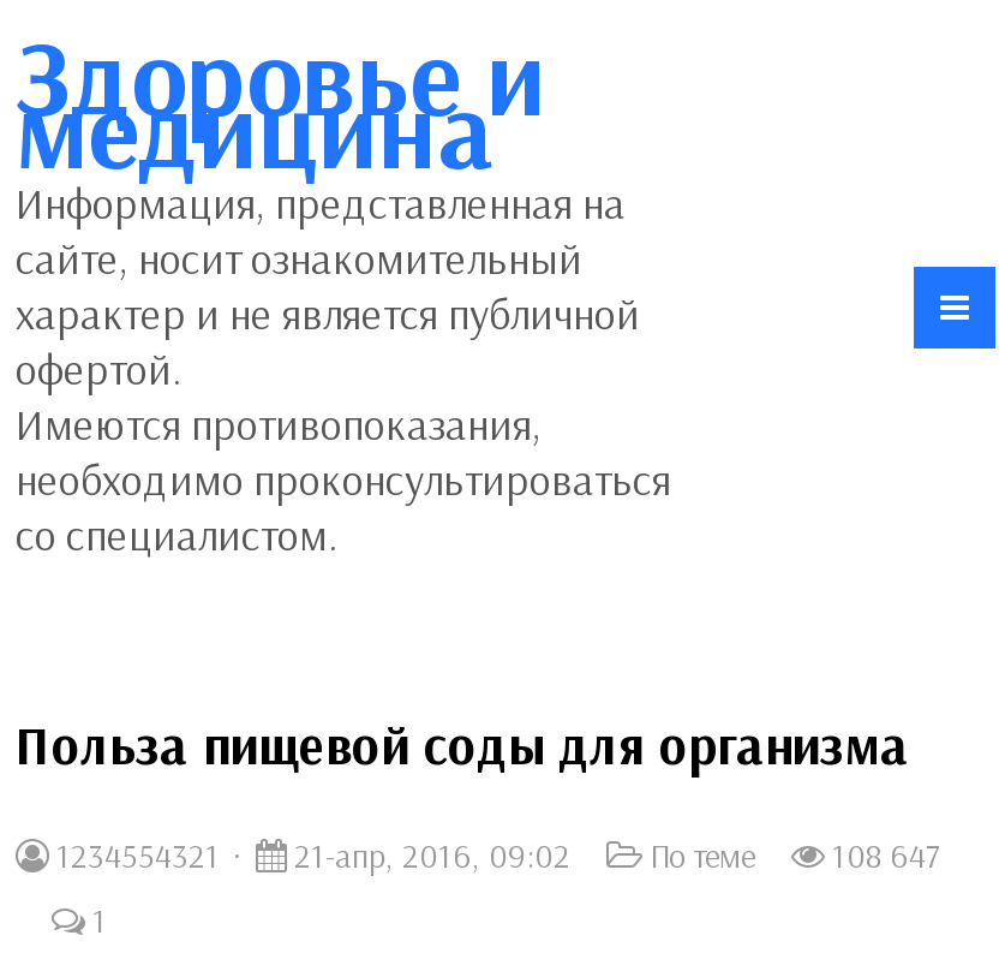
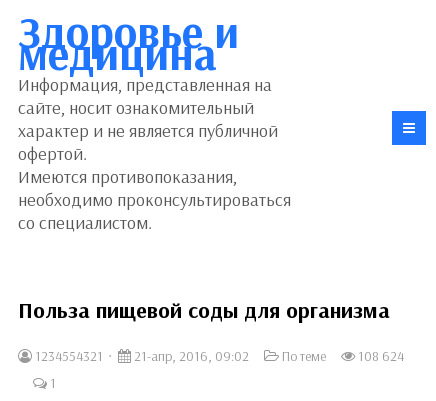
- 108 647
+ 108 624
